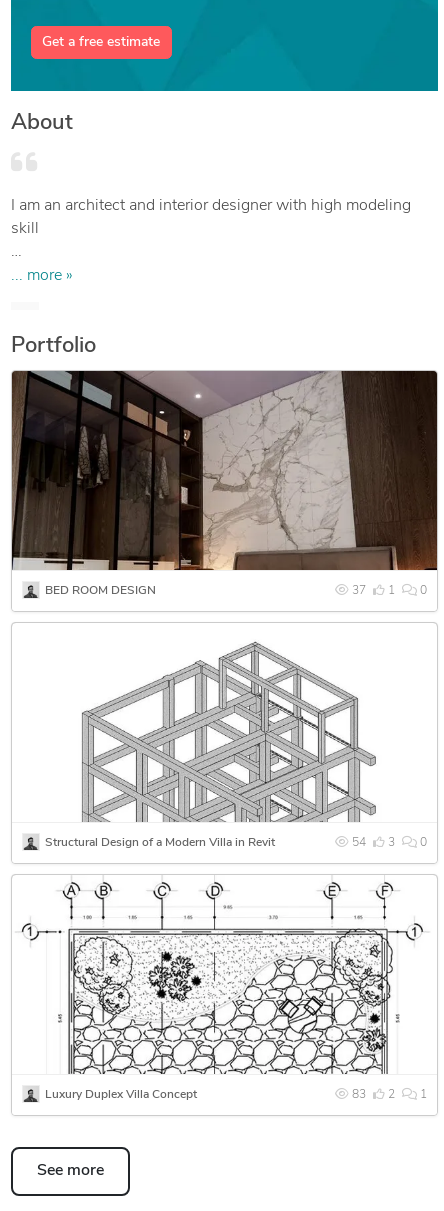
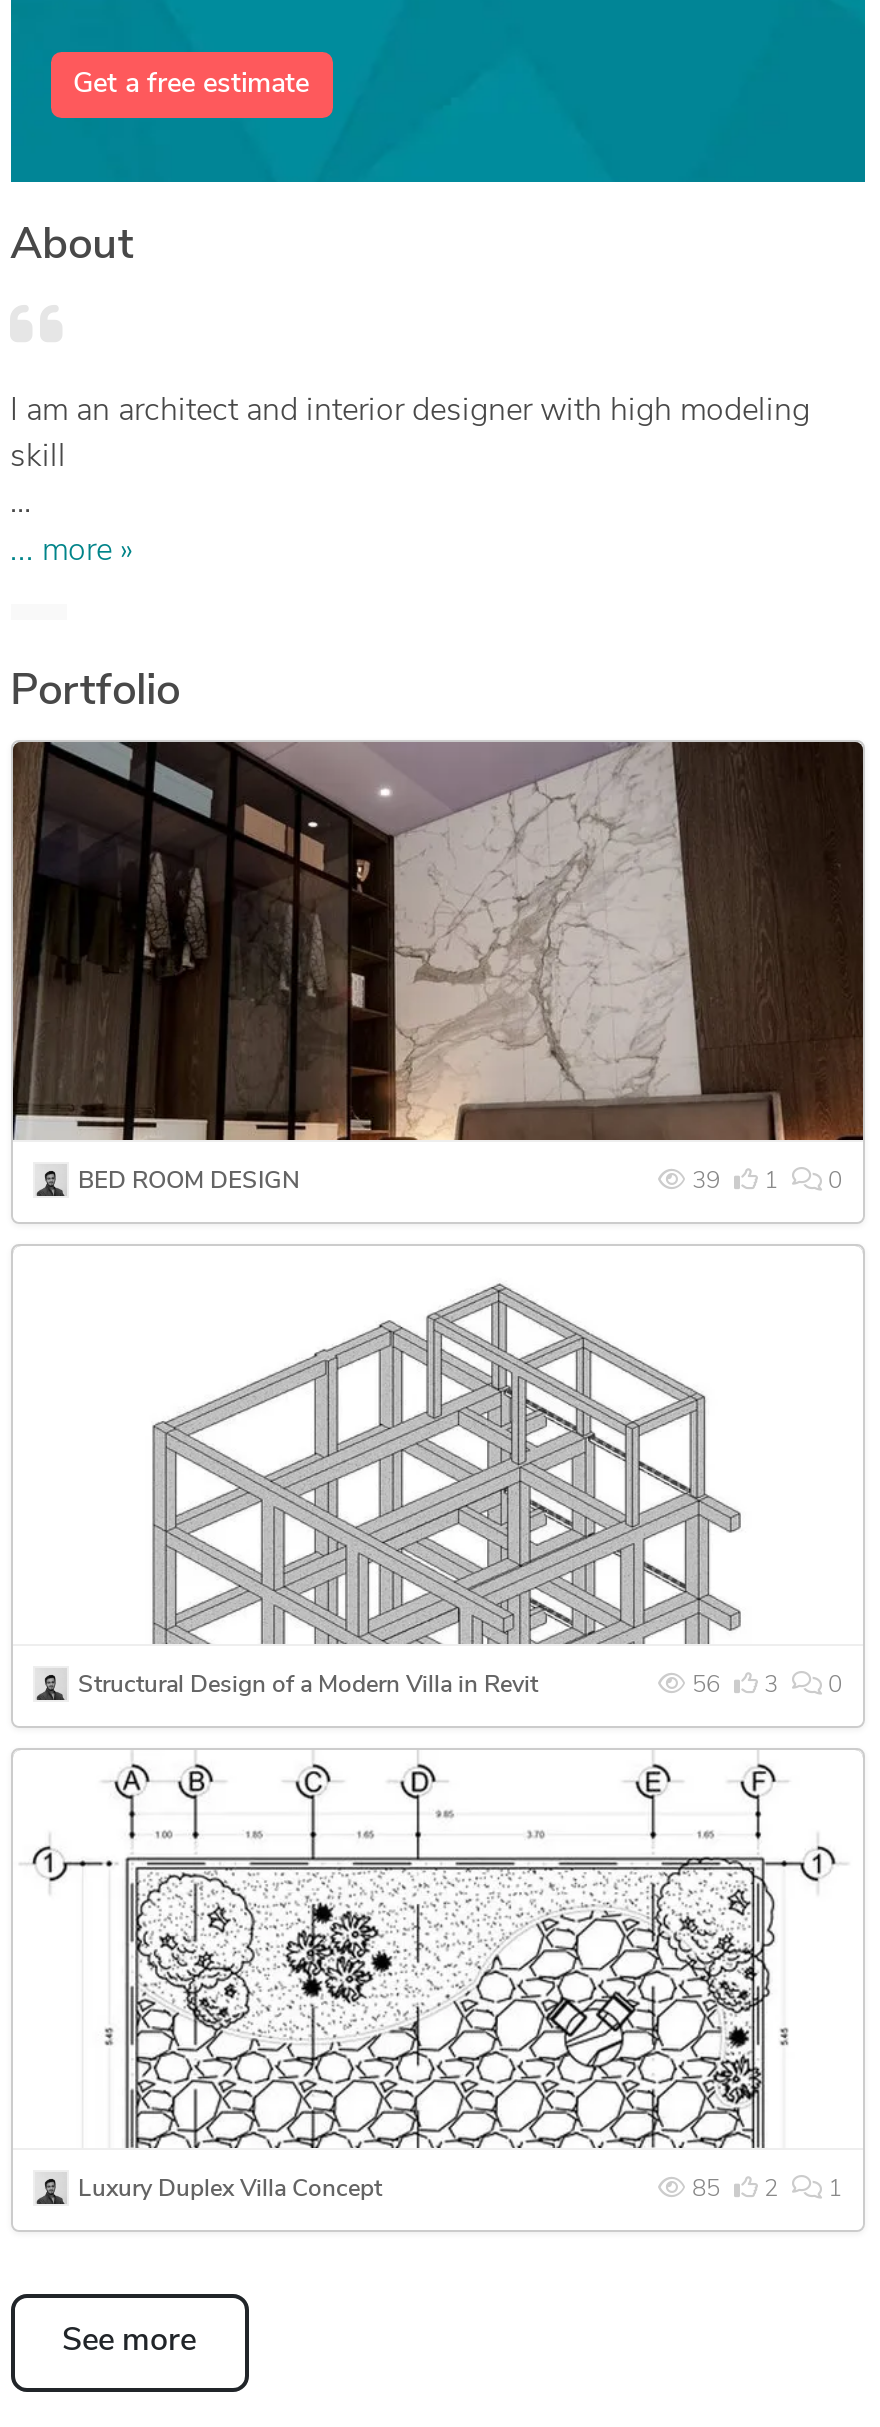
- 37 1
+ 39 1

- 54 3
+ 56 3

- 83 2
+ 85 2
